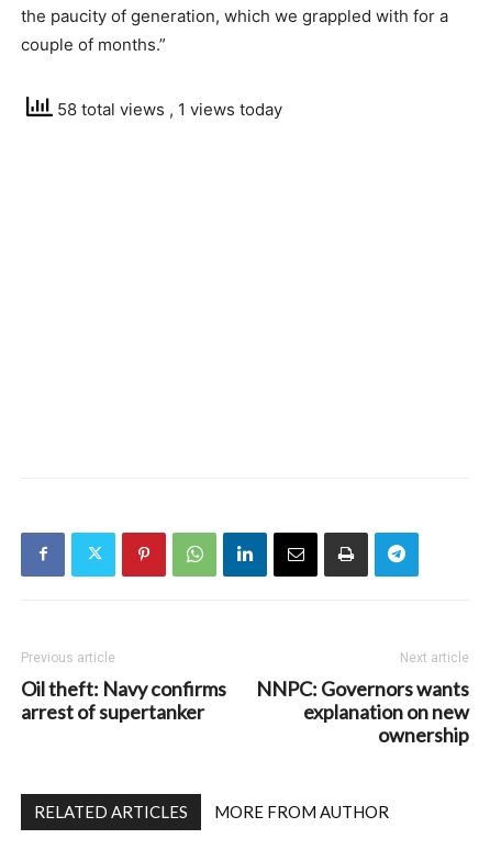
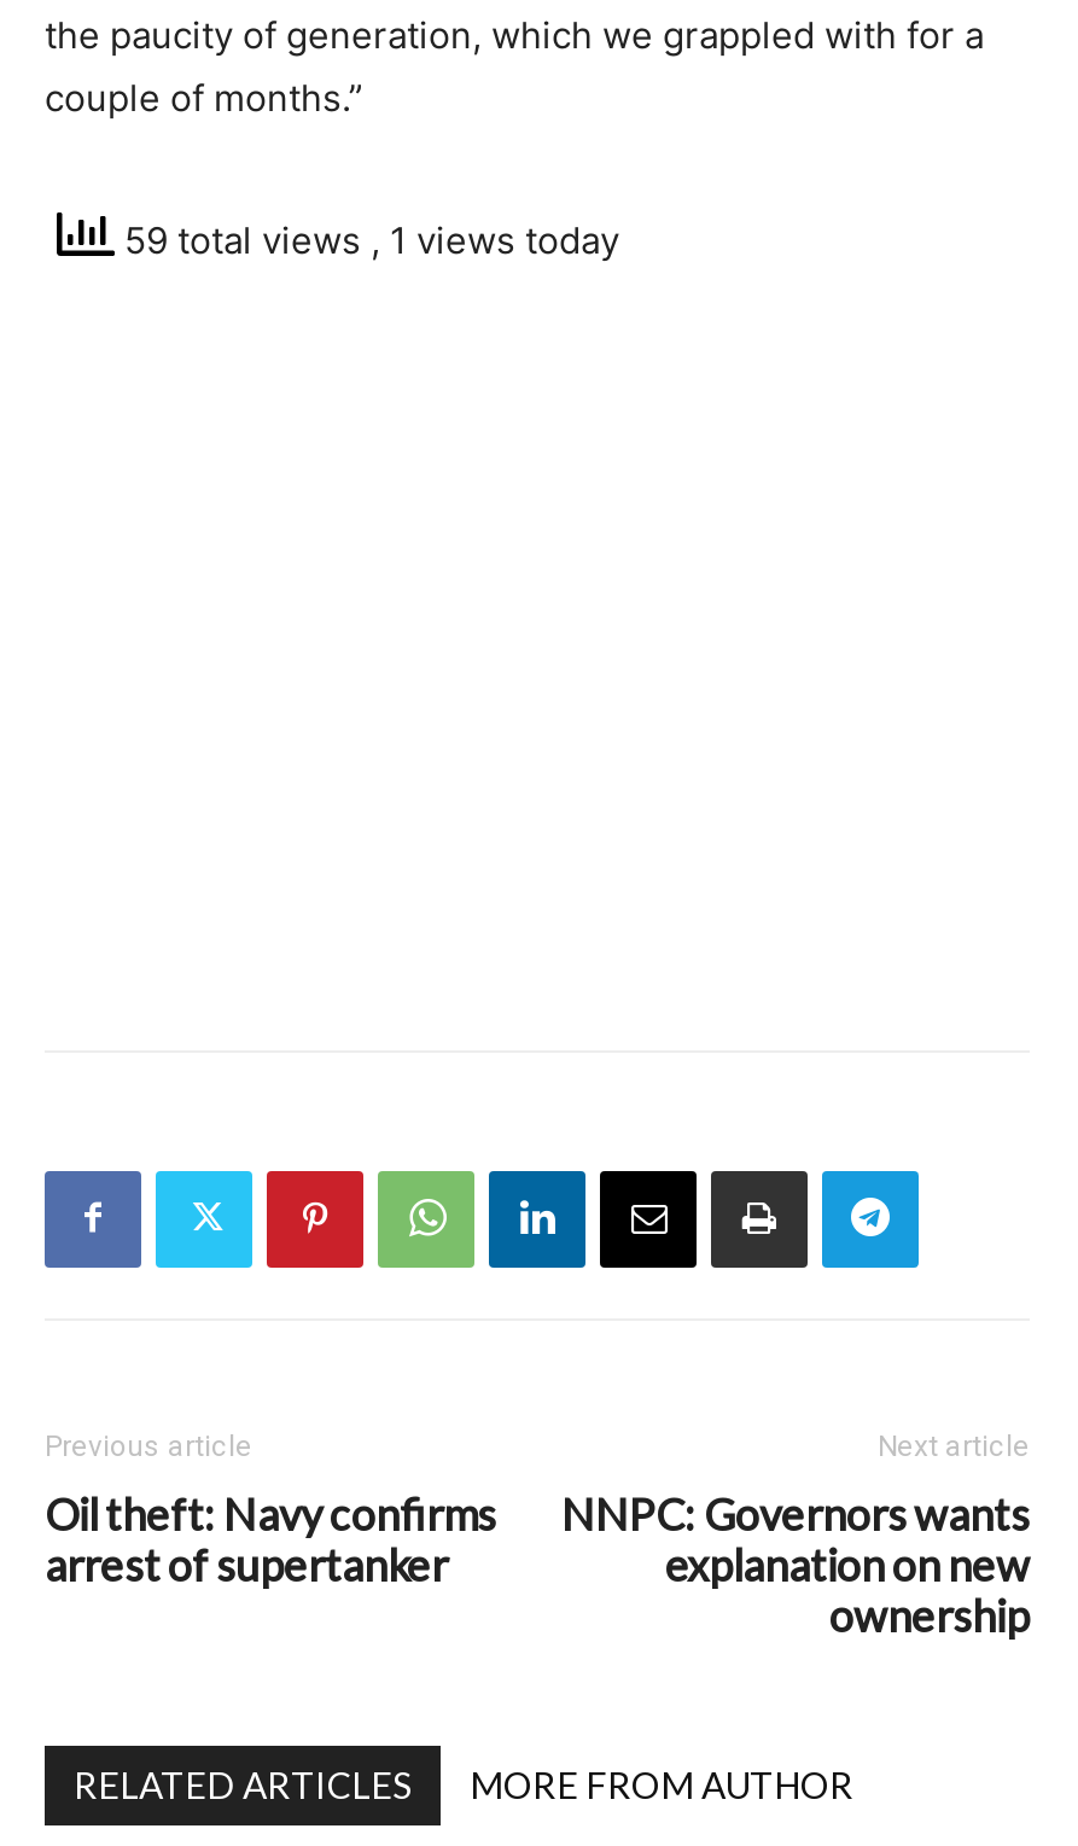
- 58 total views, 1 views today
+ 59 total views, 1 views today
